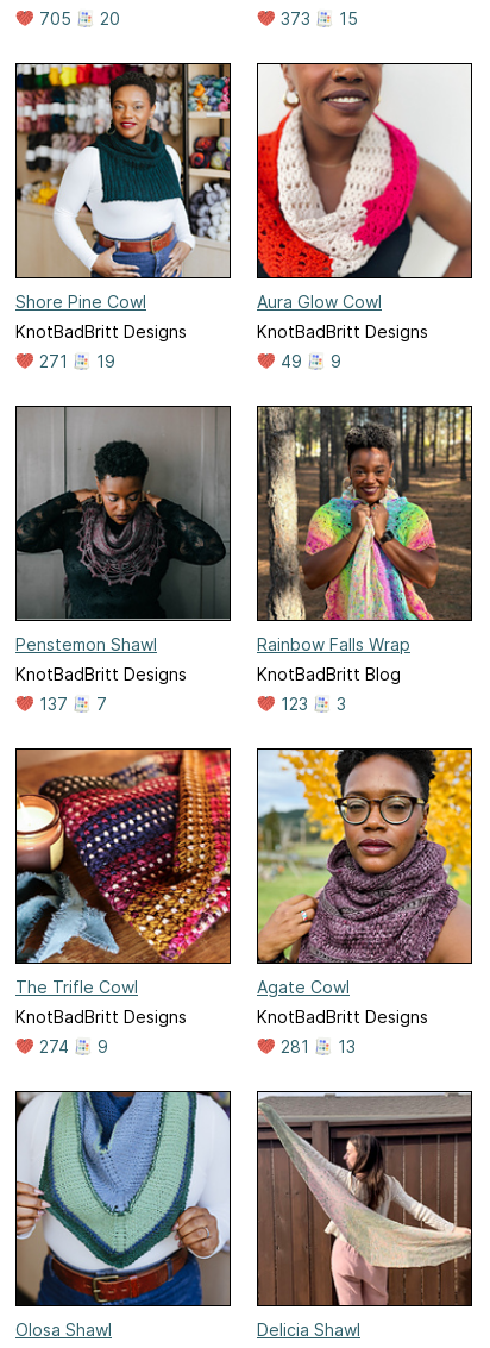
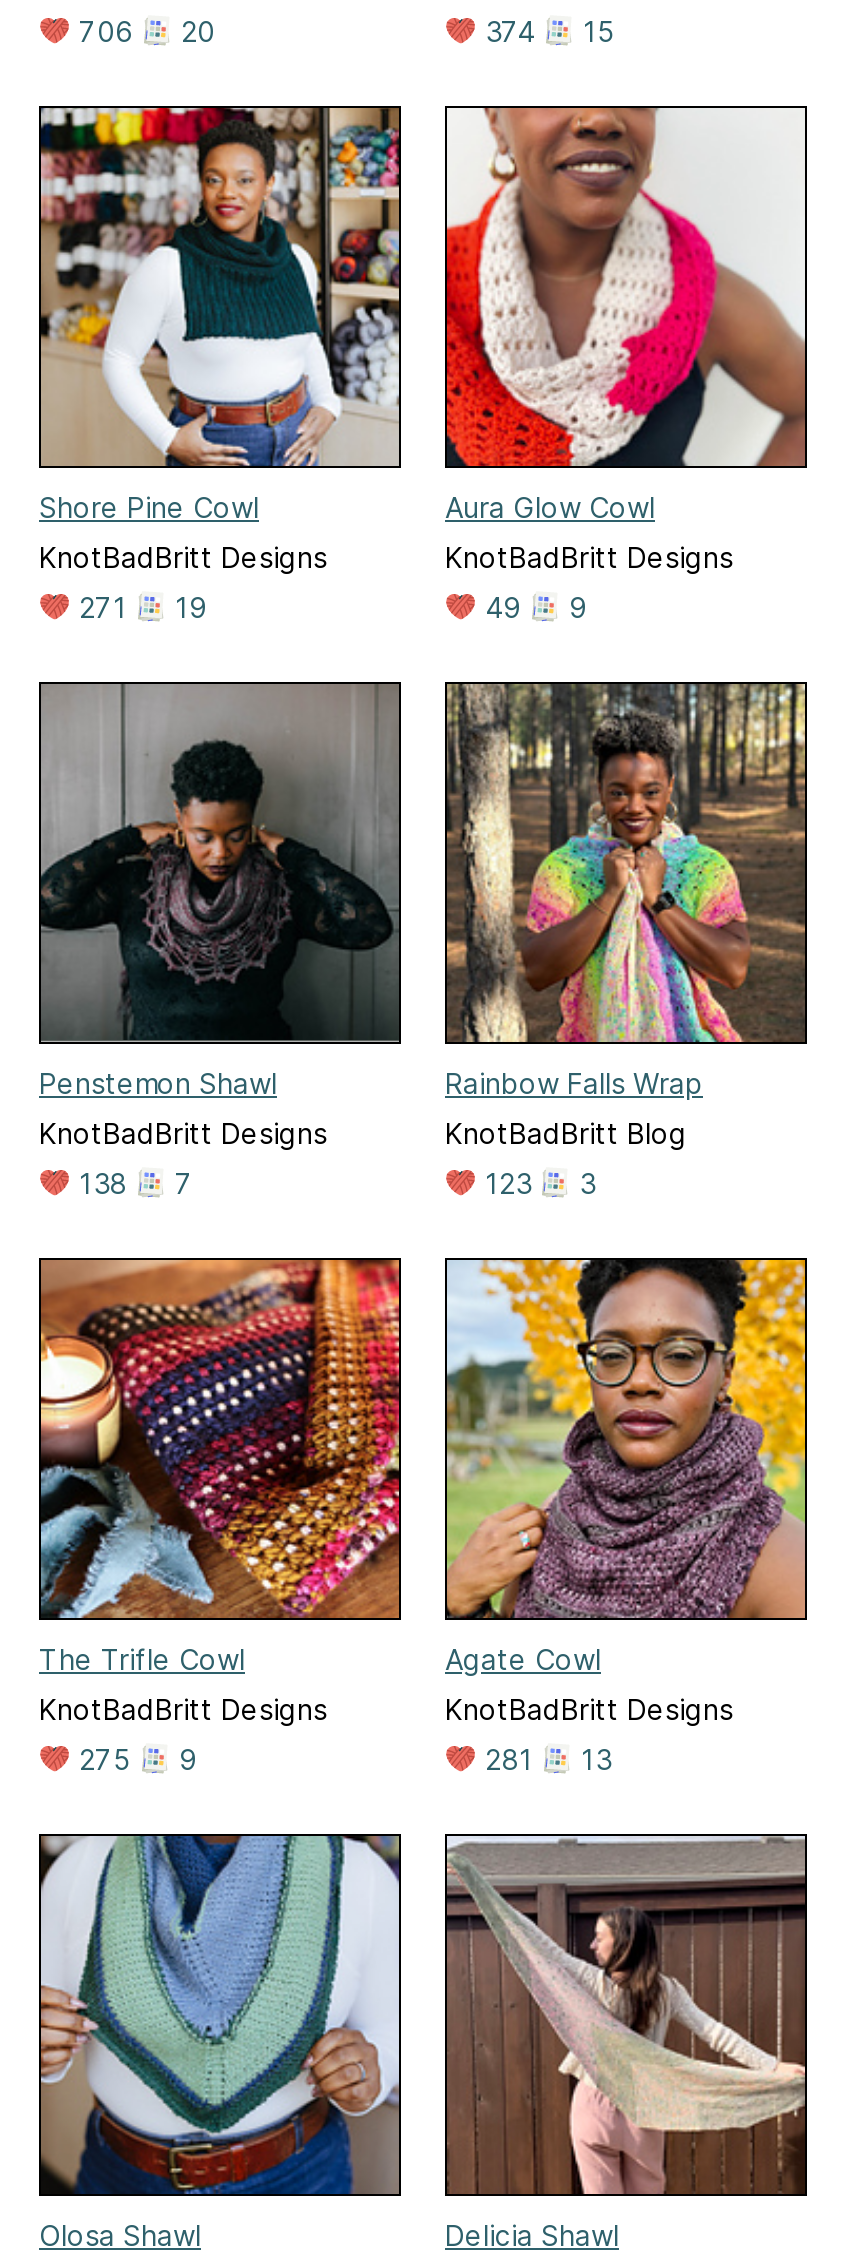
- 705 20
+ 706 20

- 373 15
+ 374 15

- 137 7
+ 138 7

- 274 9
+ 275 9
